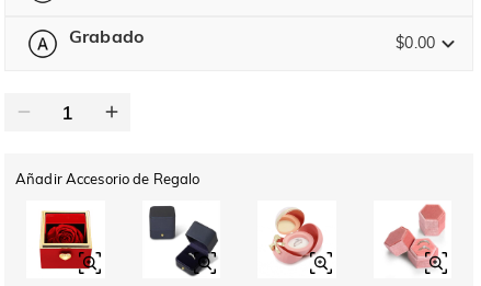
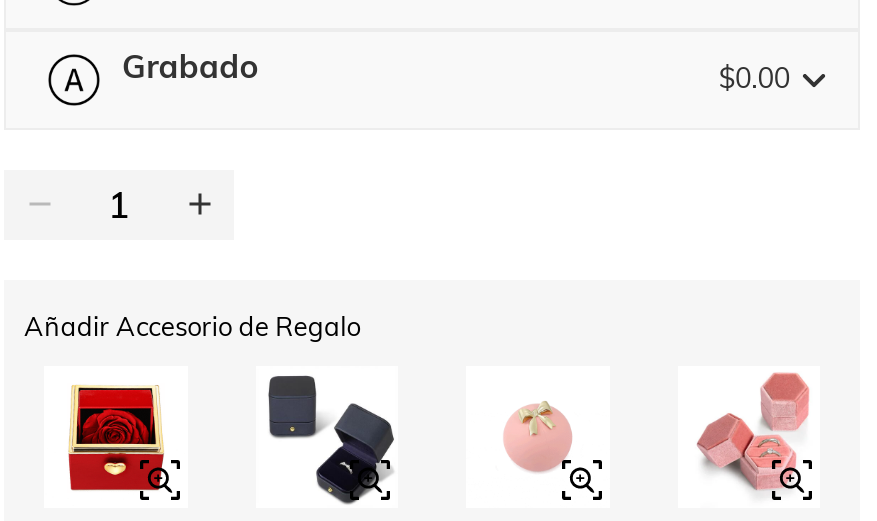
- [image]
+ [image]
